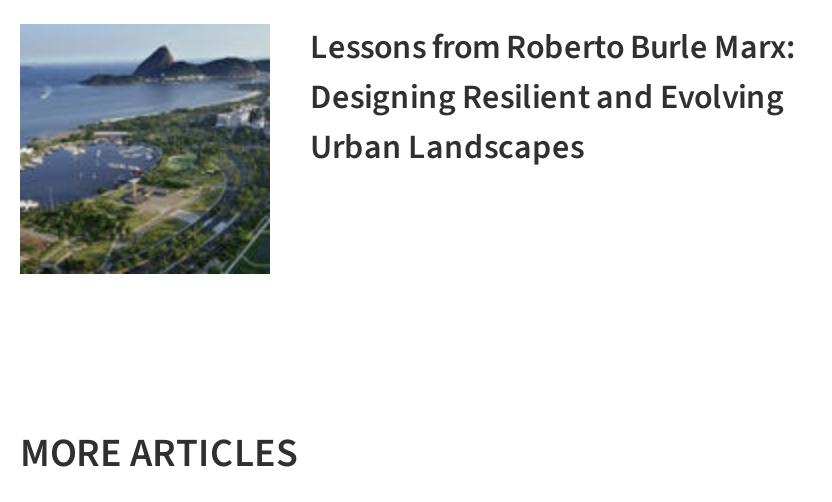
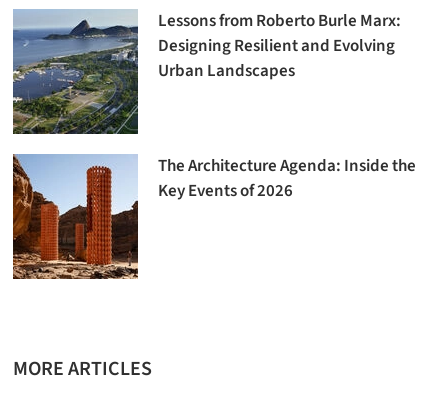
+ [image]
+ The Architecture Agenda: Inside the
+ Key Events of 2026
